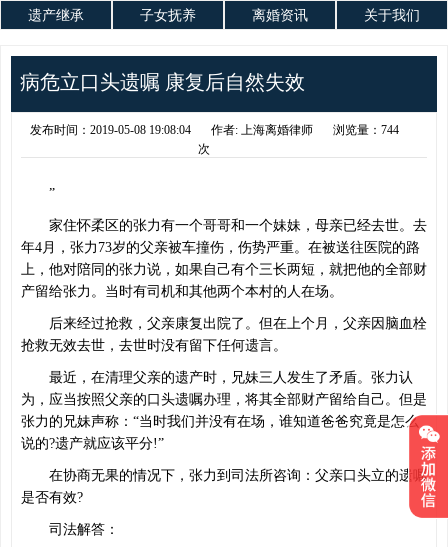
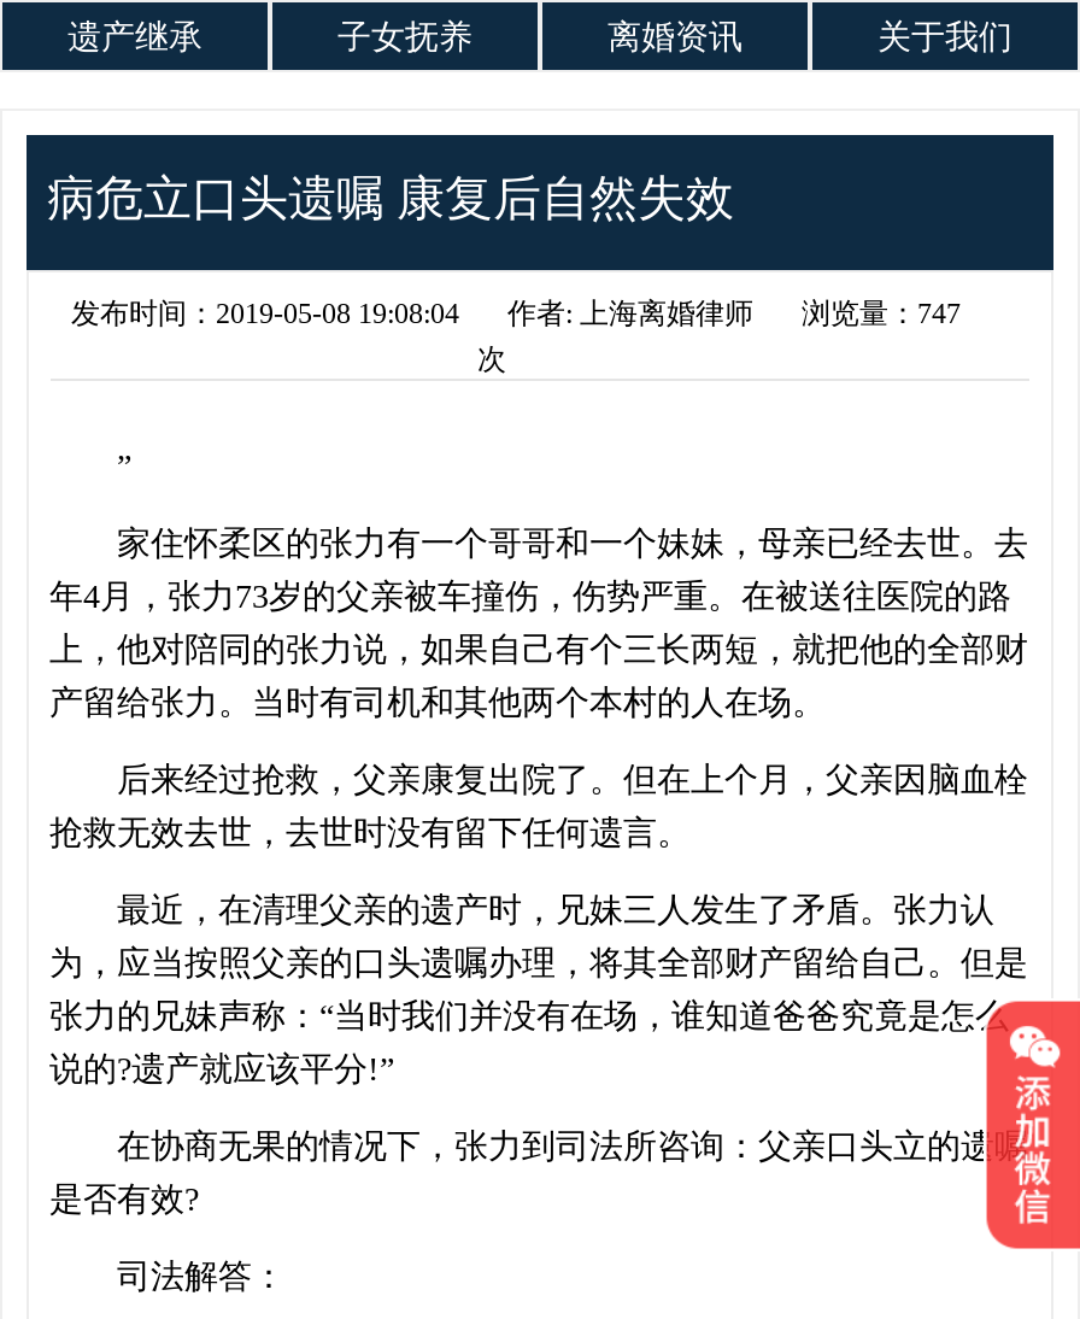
- 发布时间：2019-05-08 19:08:04 作者: 上海离婚律师 浏览量：744
+ 发布时间：2019-05-08 19:08:04 作者: 上海离婚律师 浏览量：747
